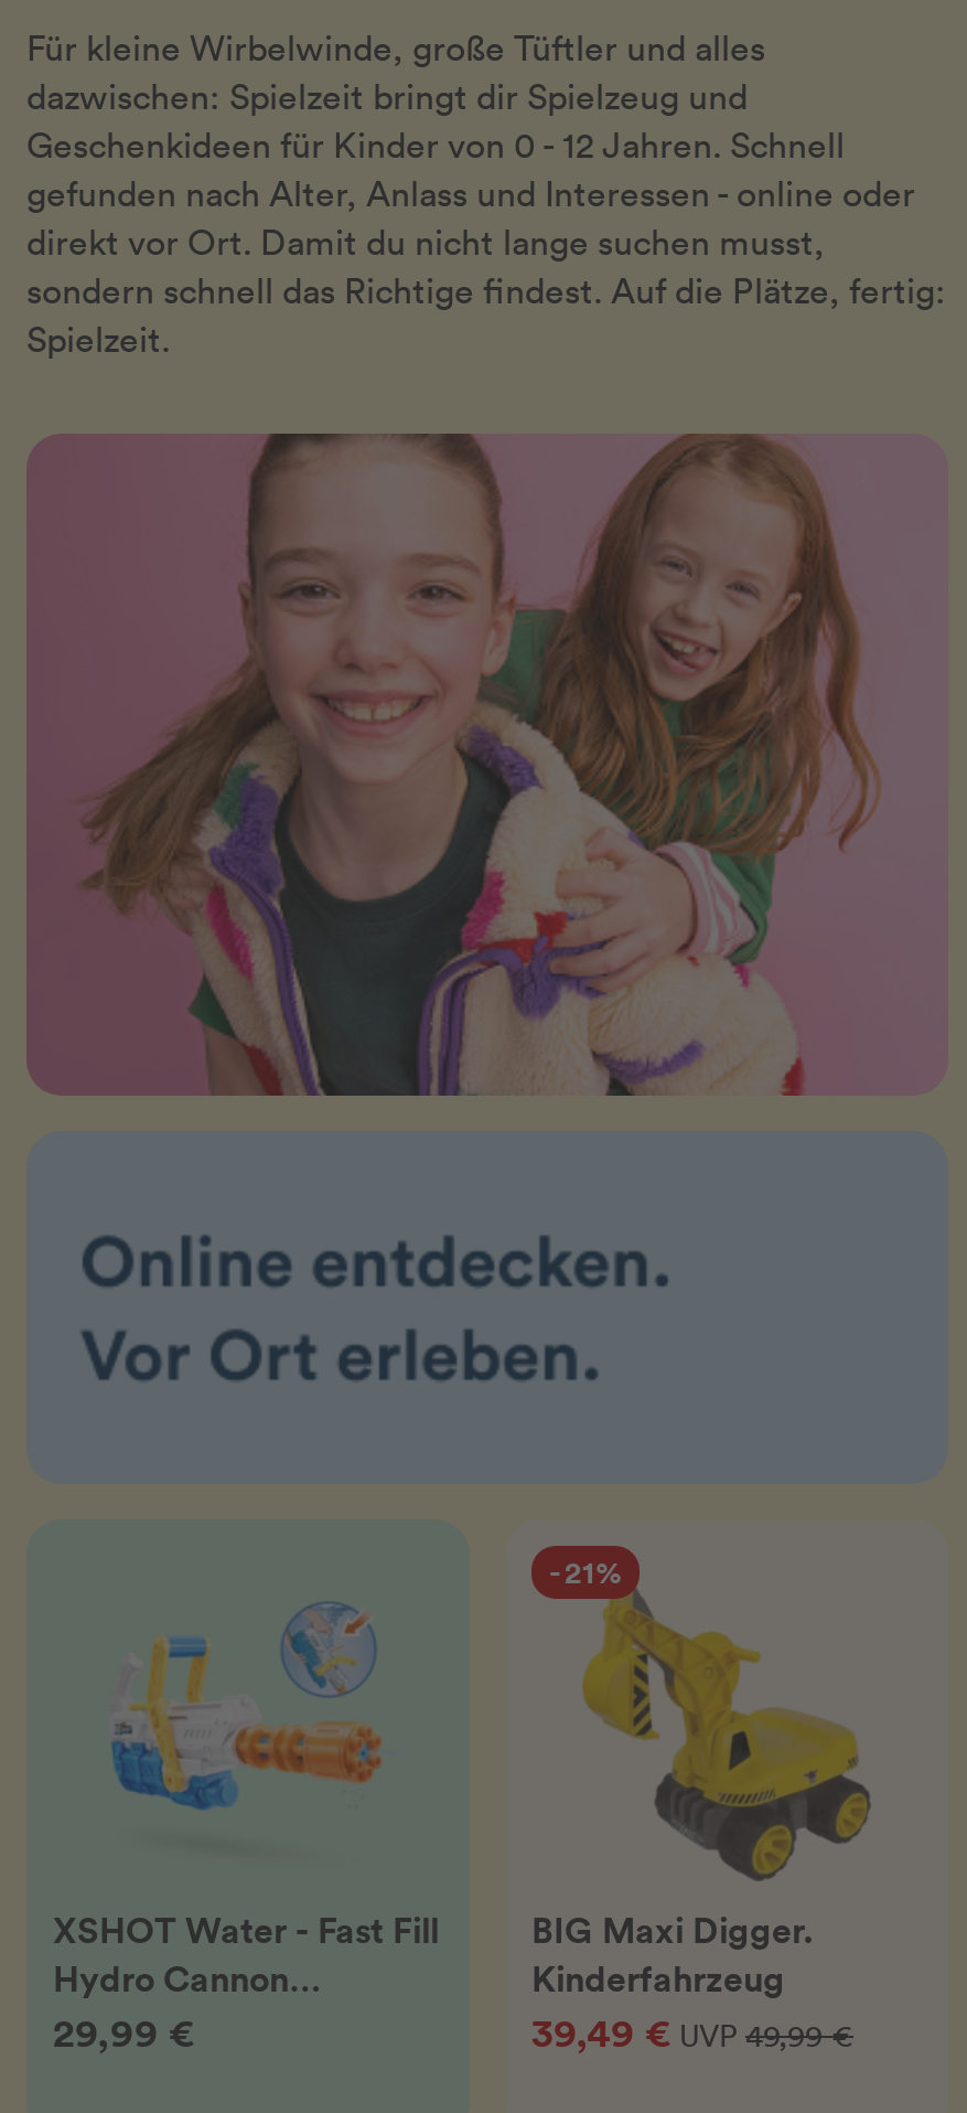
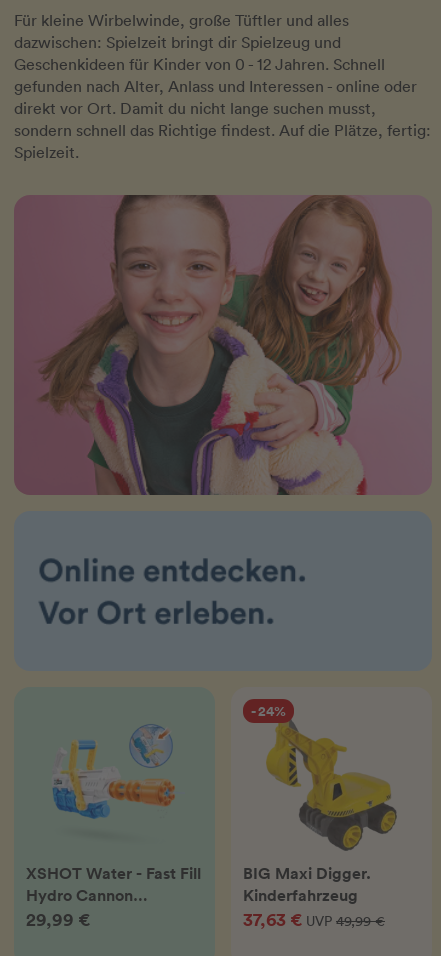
- - 21%
+ - 24%

- 39,49 €UVP 49,99 €
+ 37,63 €UVP 49,99 €
